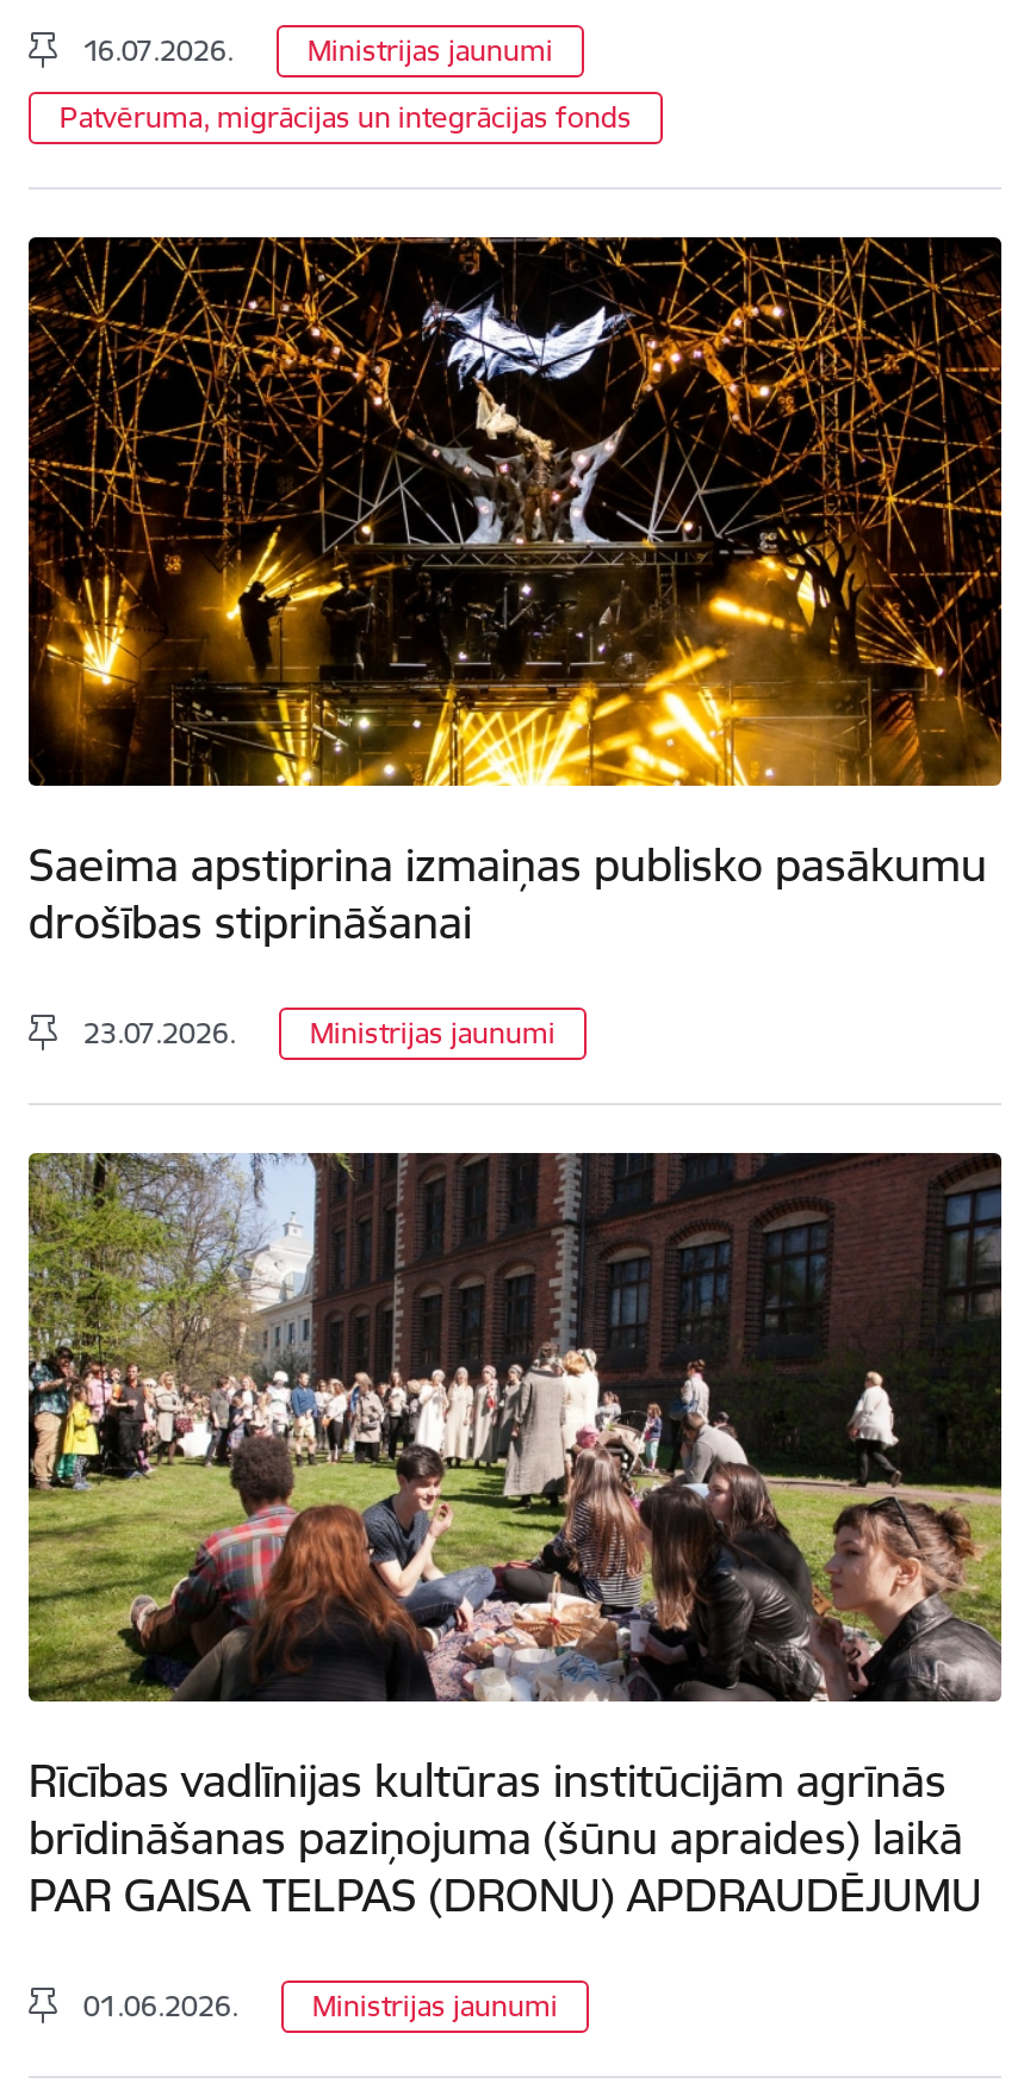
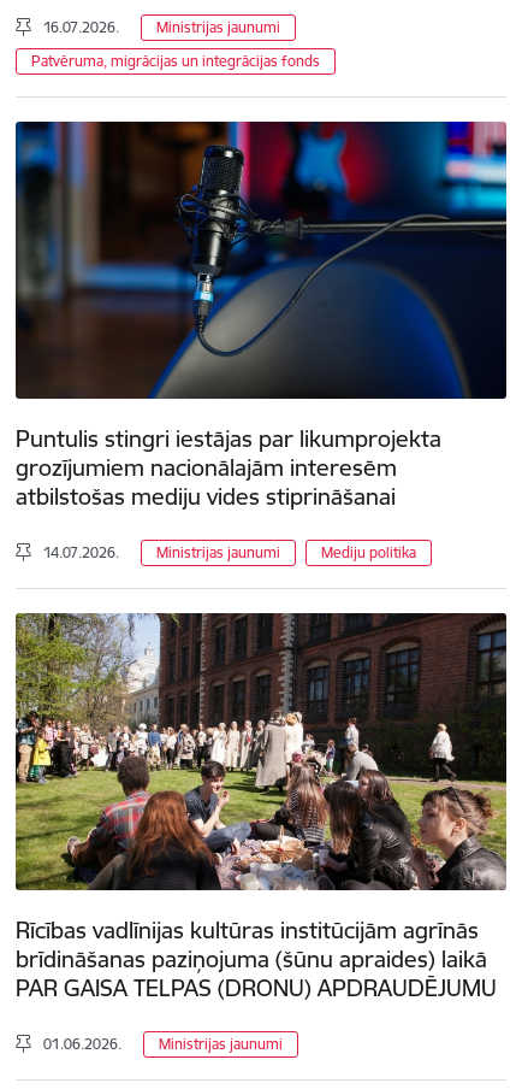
- [image]
- Saeima apstiprina izmaiņas publisko pasākumu
- drošības stiprināšanai
+ [image]
+ Puntulis stingri iestājas par likumprojekta
+ grozījumiem nacionālajām interesēm
+ atbilstošas mediju vides stiprināšanai

- 23.07.2026.
+ 14.07.2026.

+ Mediju politika
